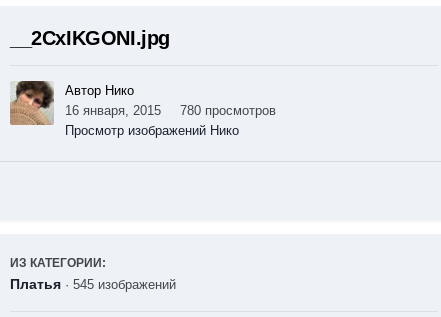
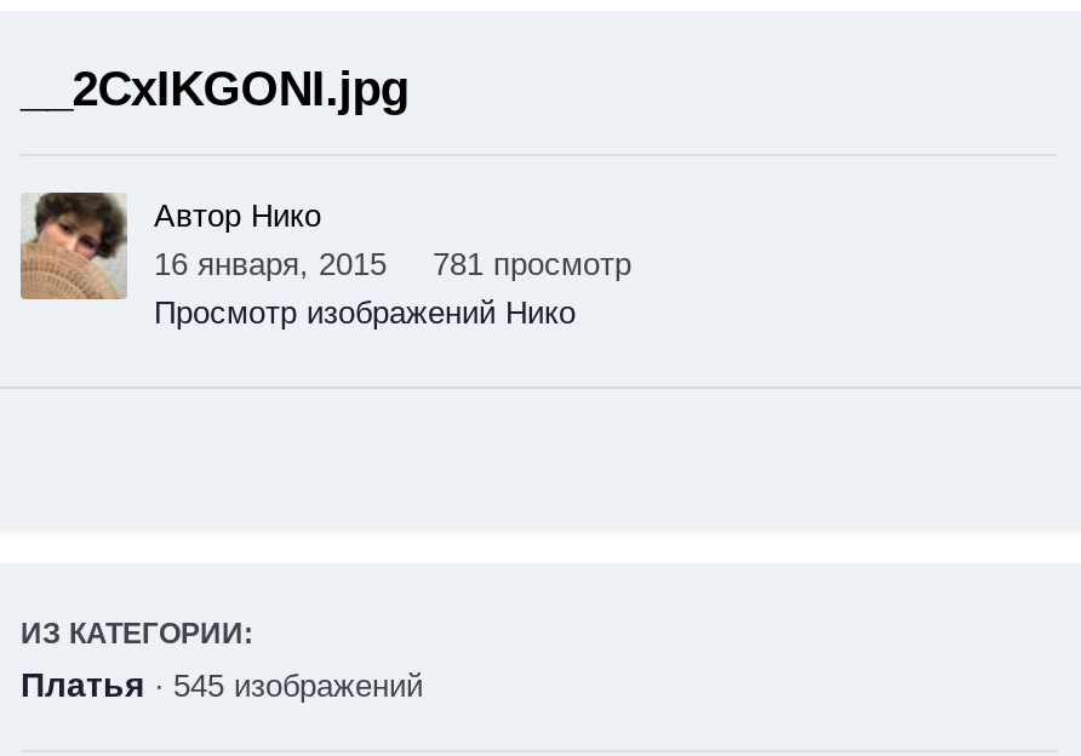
- 16 января, 2015 780 просмотров
+ 16 января, 2015 781 просмотр
